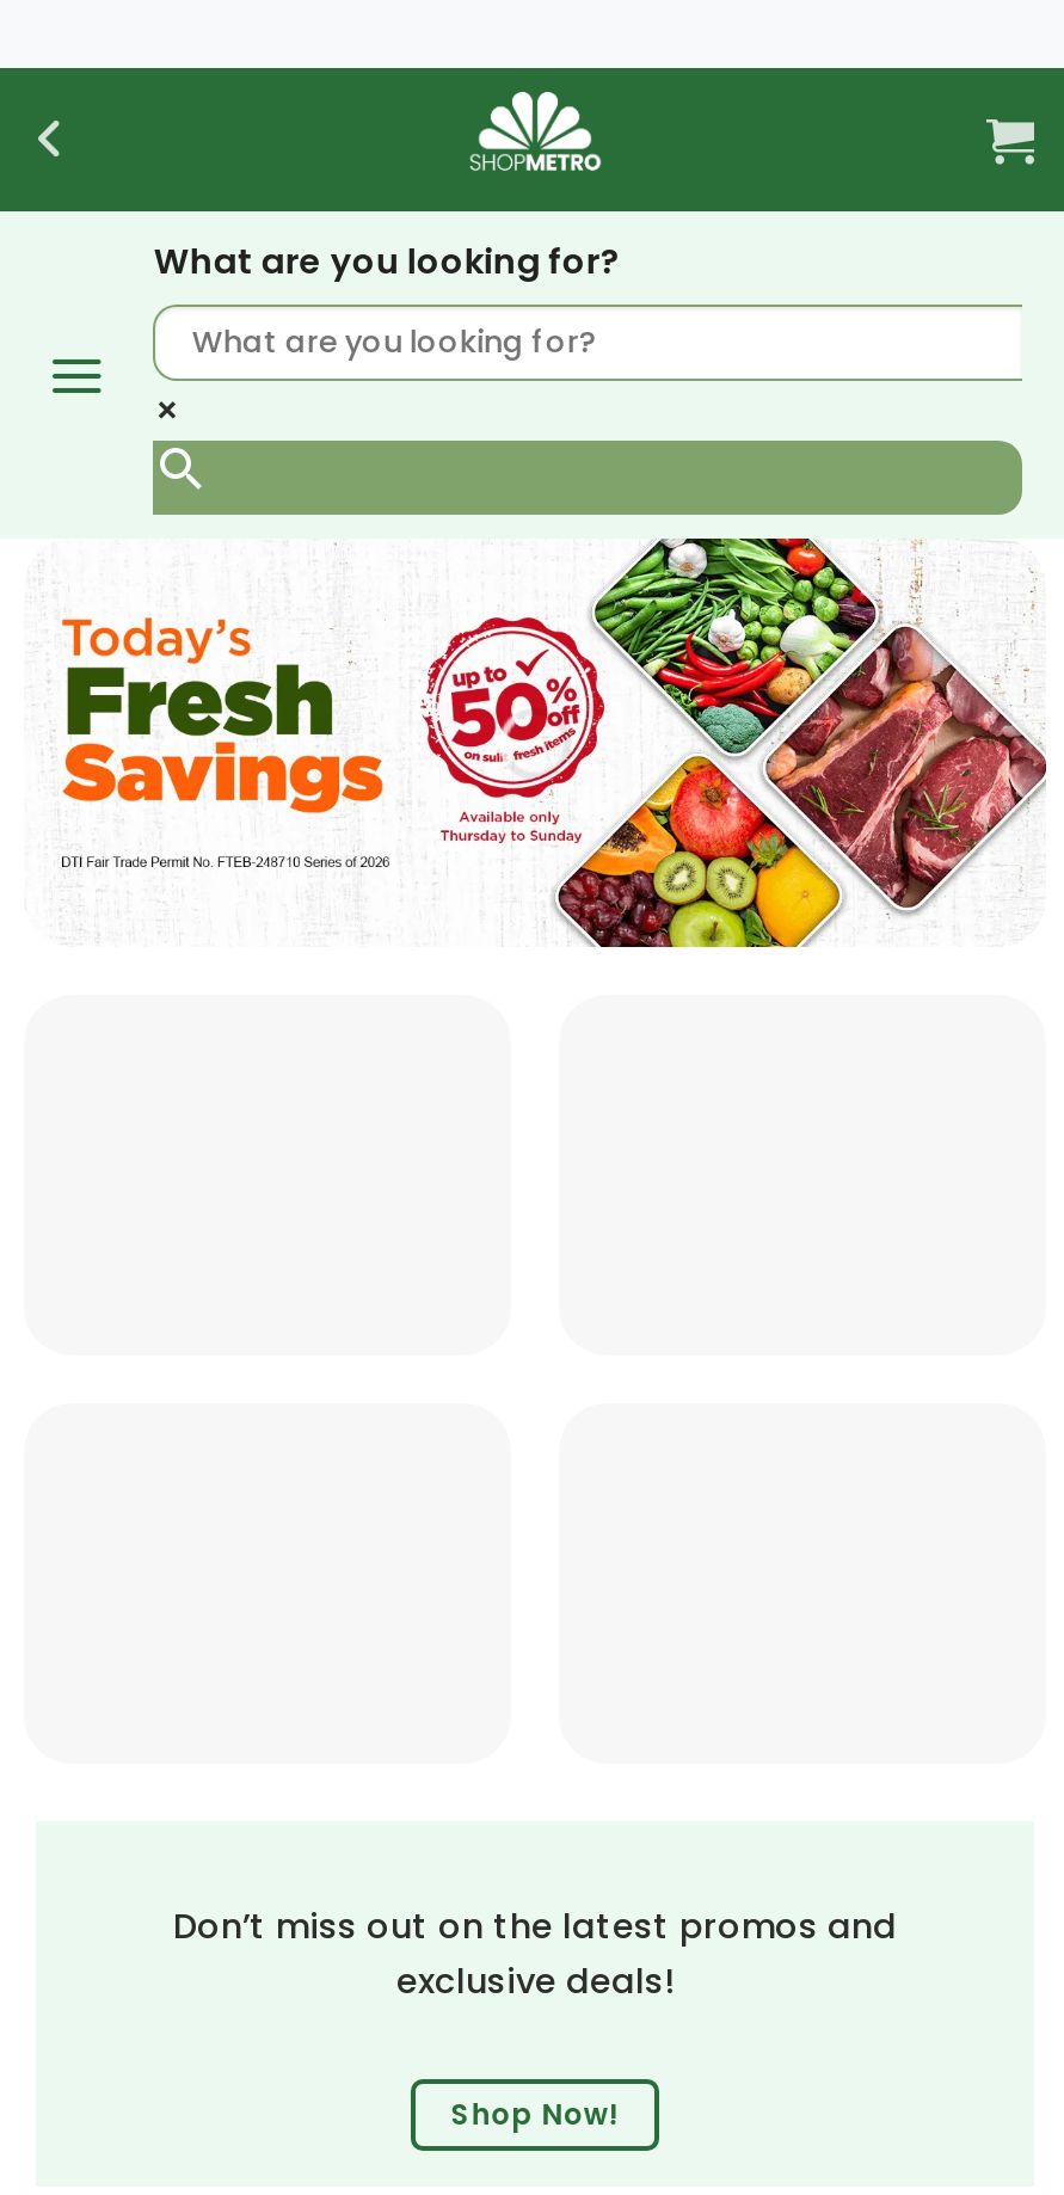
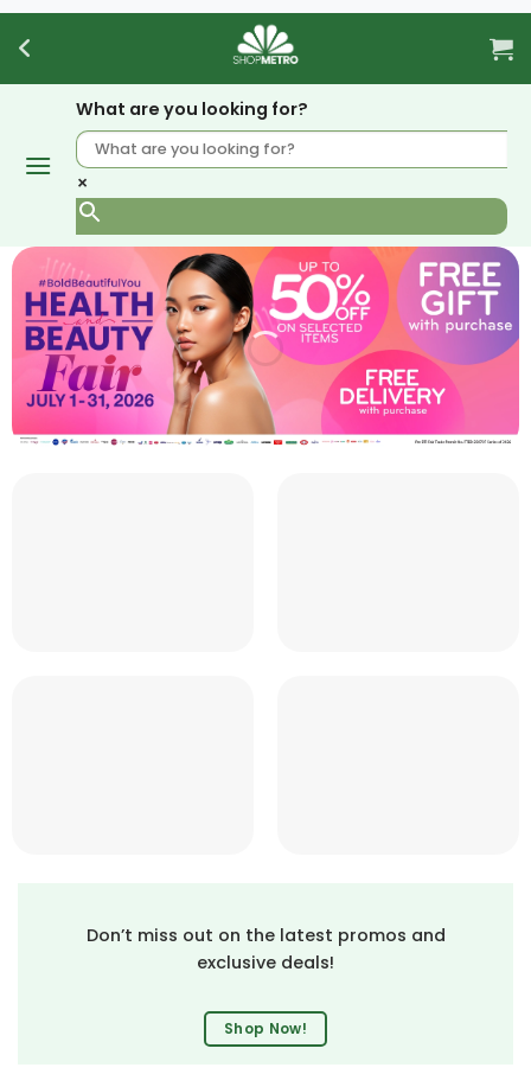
- [image]
+ [image]
